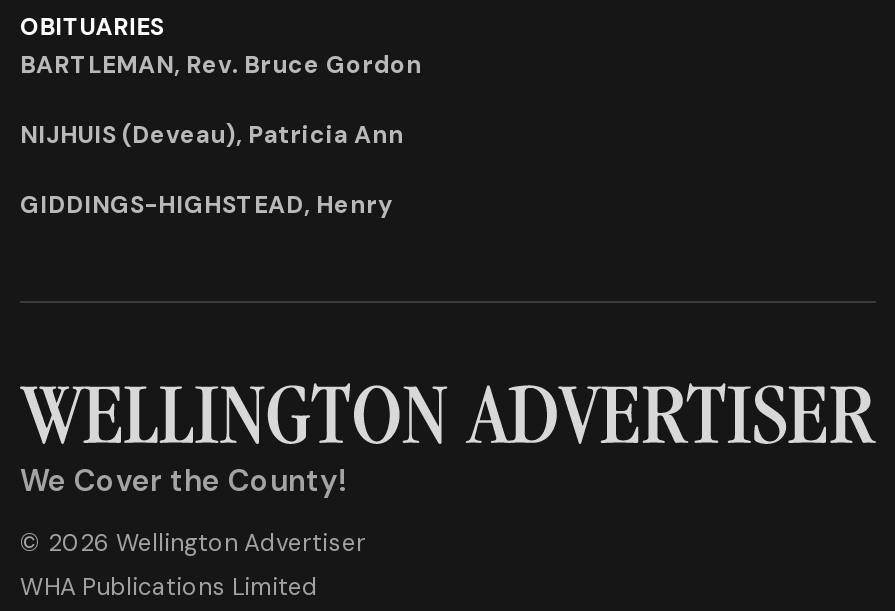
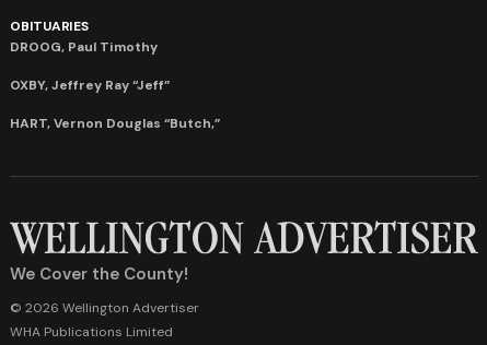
- BARTLEMAN, Rev. Bruce Gordon
+ DROOG, Paul Timothy

- NIJHUIS (Deveau), Patricia Ann
+ OXBY, Jeffrey Ray “Jeff”

- GIDDINGS-HIGHSTEAD, Henry
+ HART, Vernon Douglas “Butch,”
